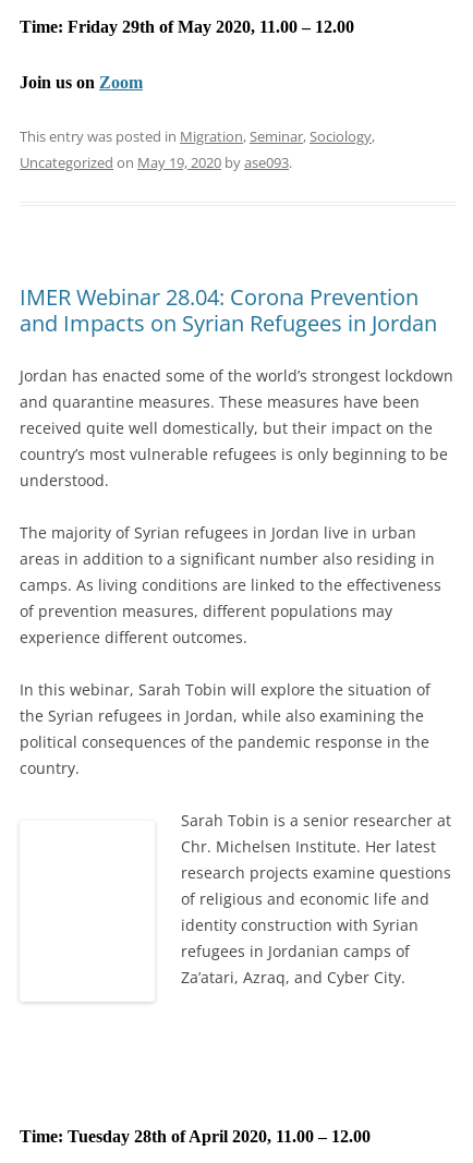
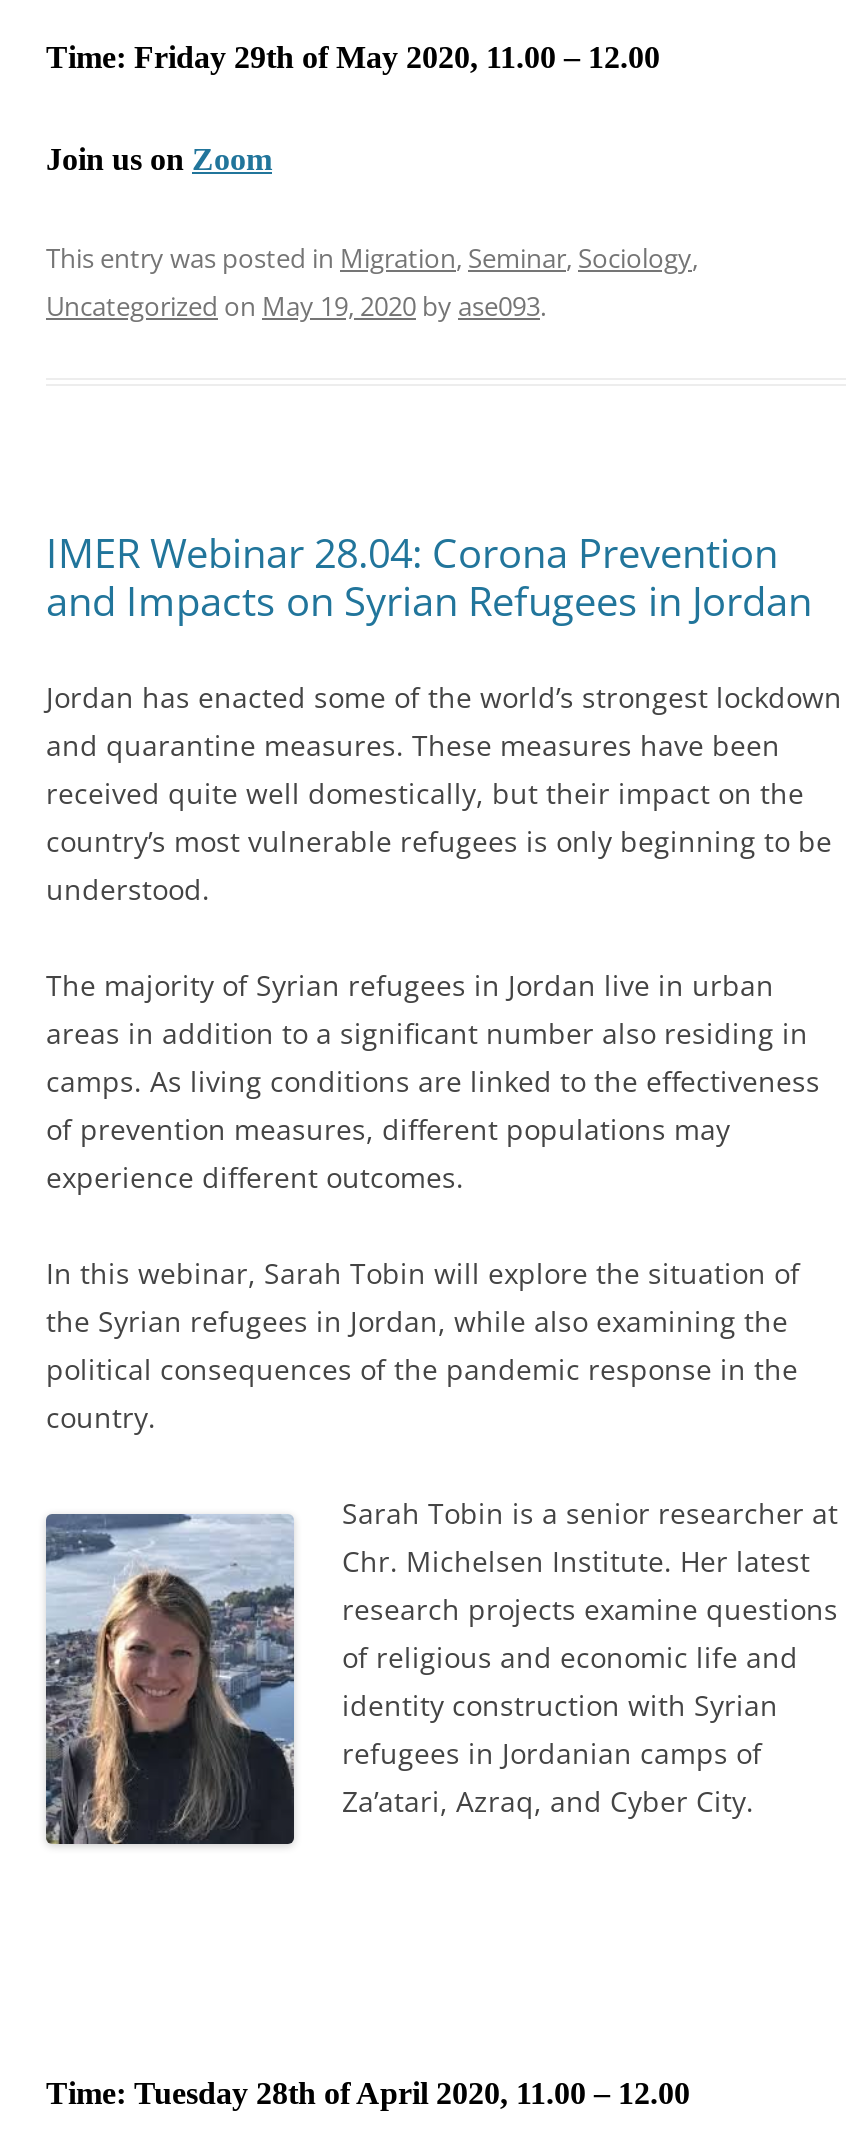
+ [image]
